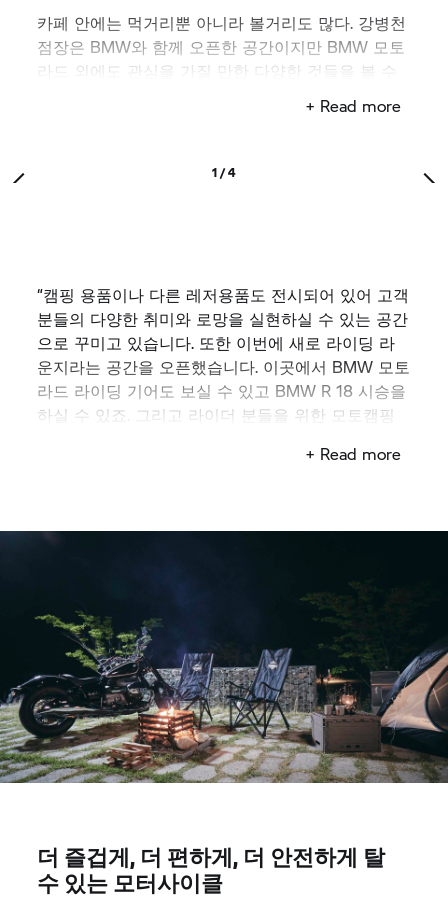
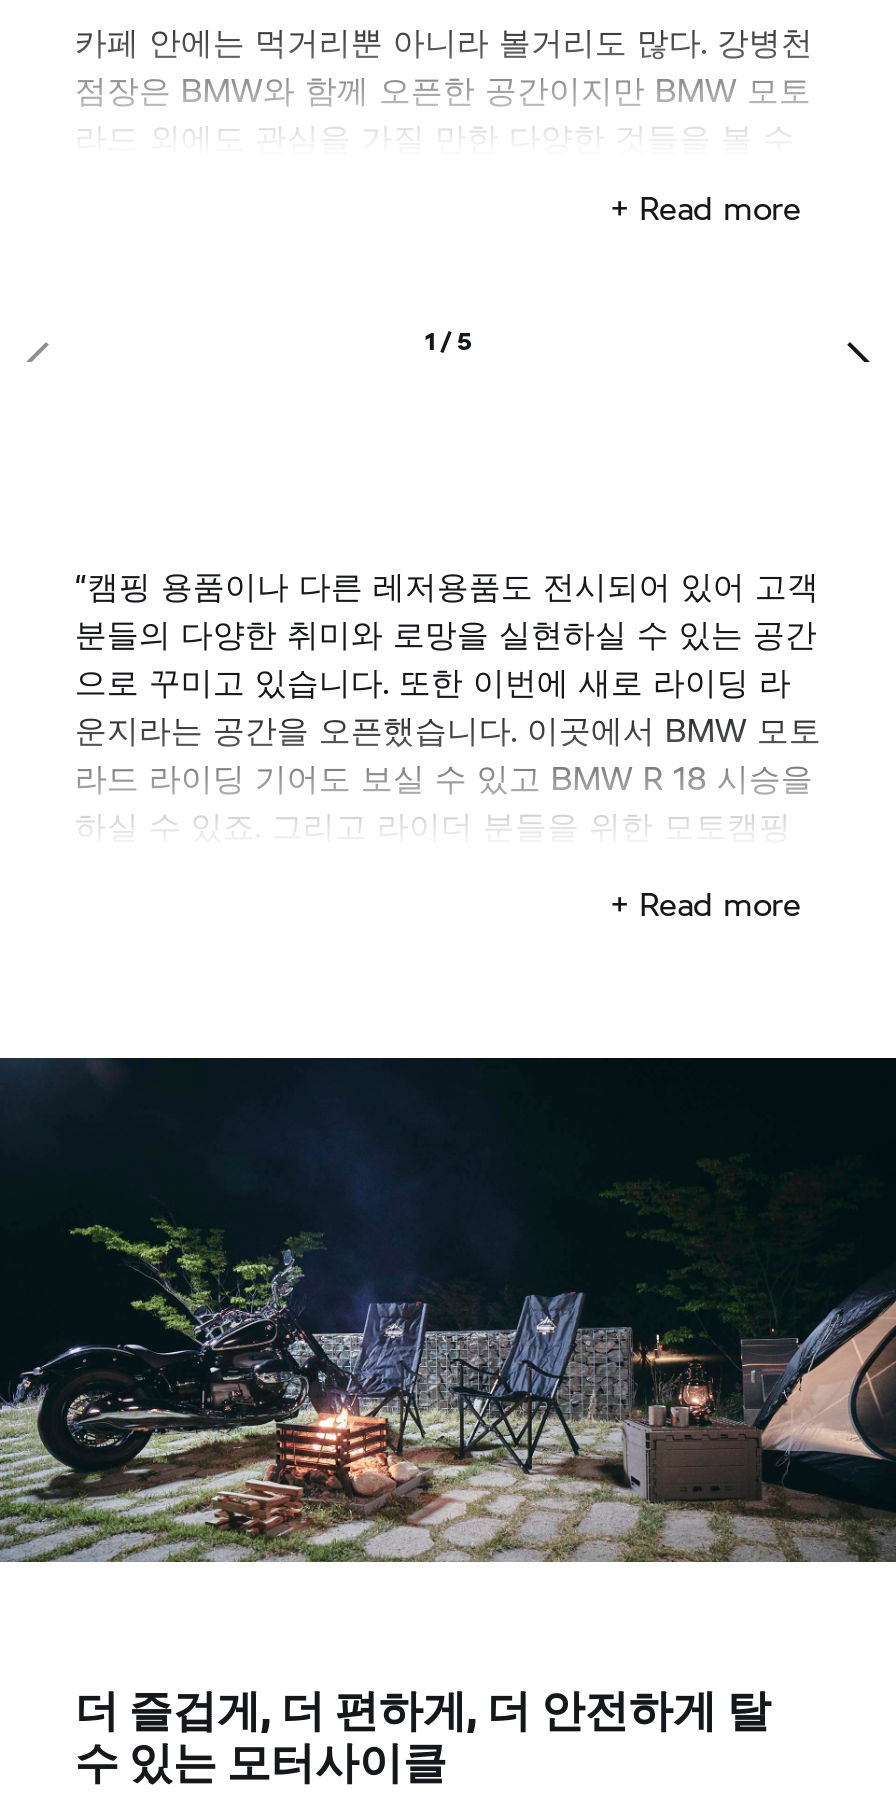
- 1 / 4
+ 1 / 5
